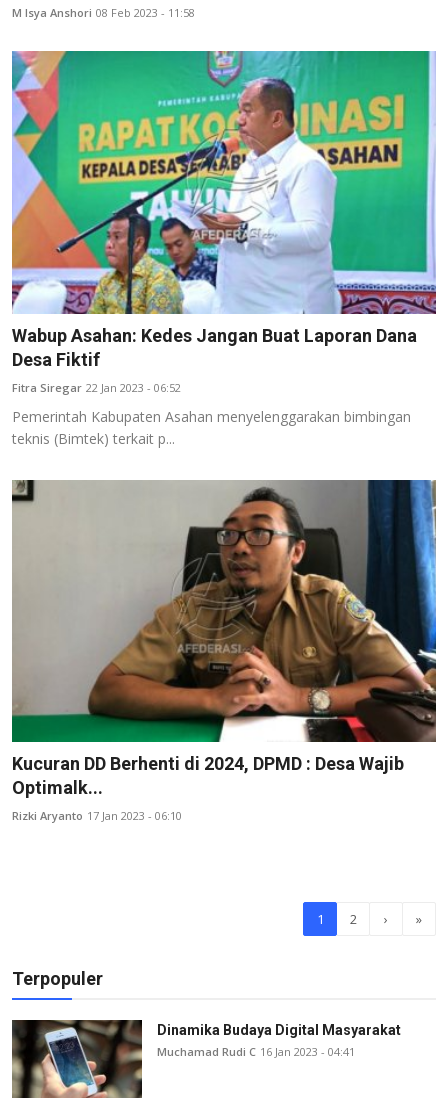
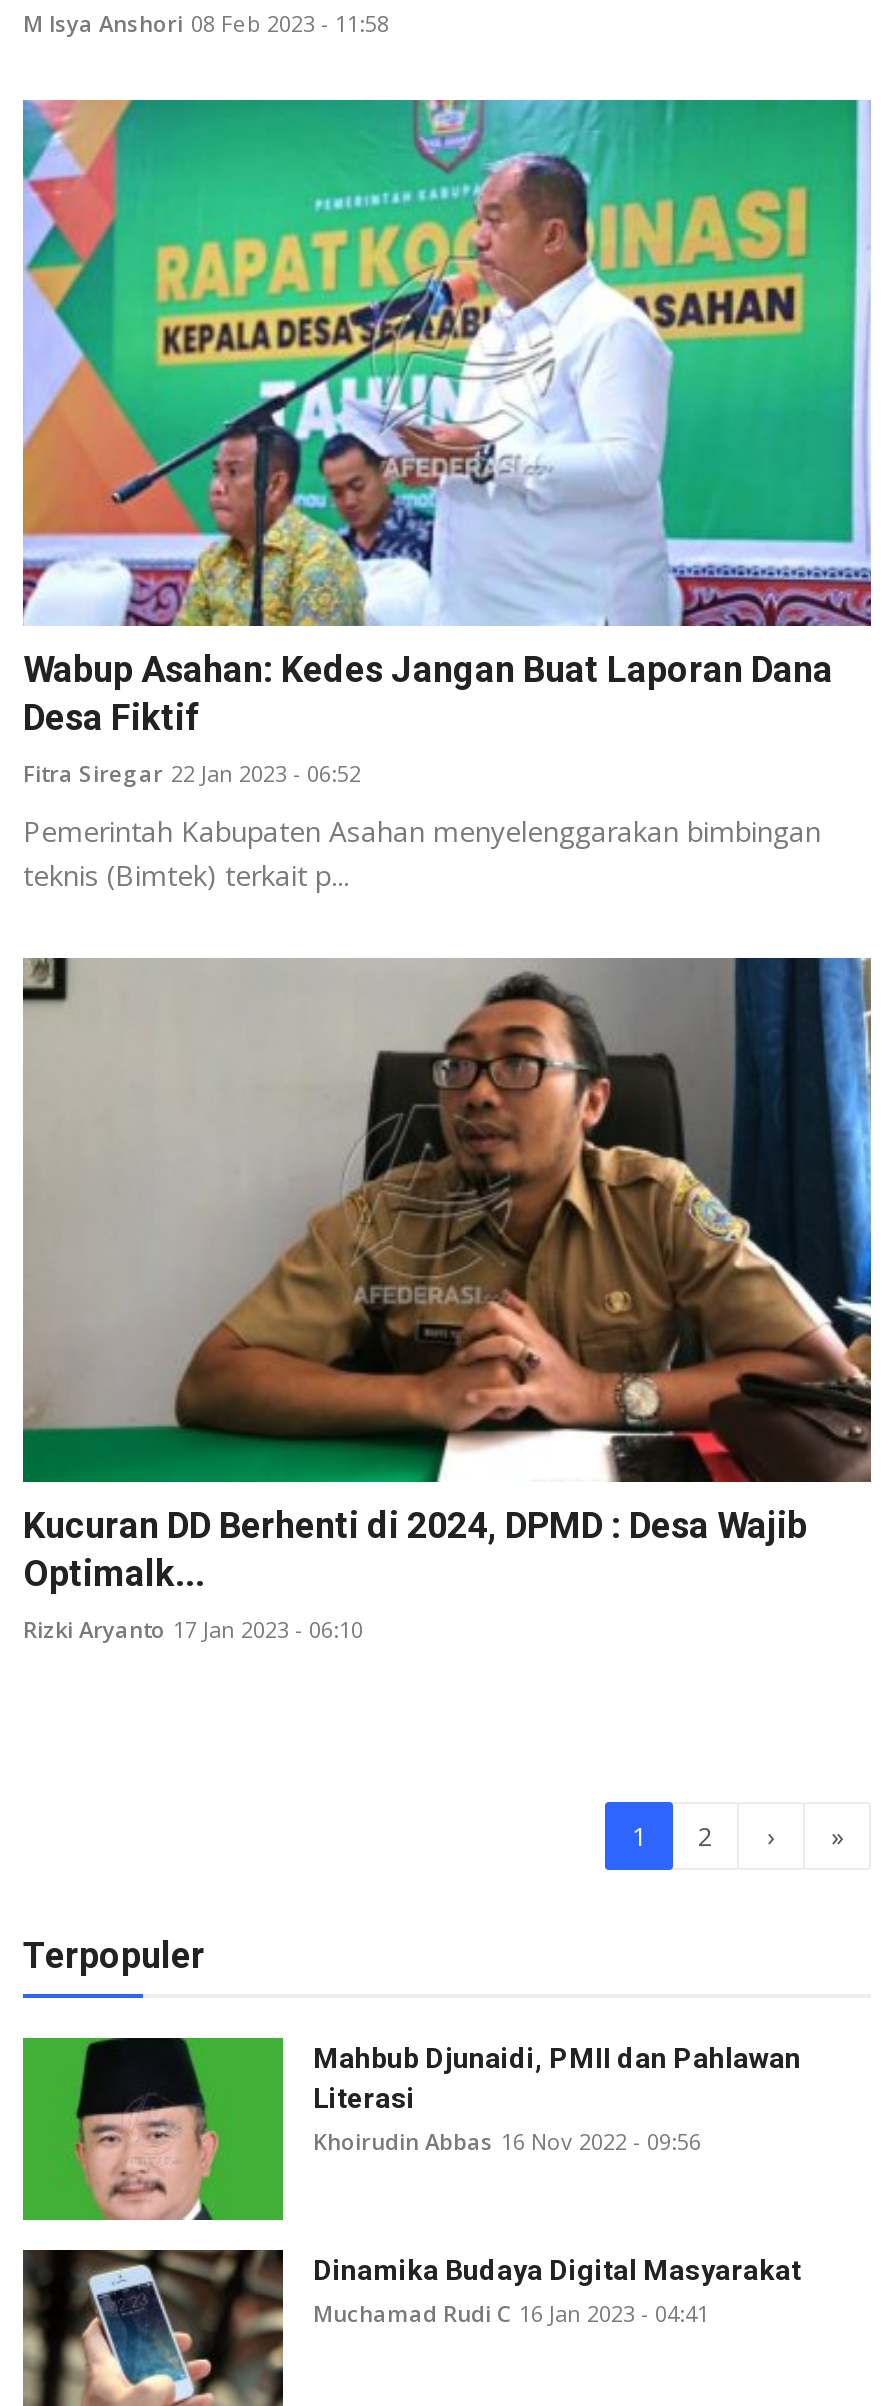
+ [image]
+ Mahbub Djunaidi, PMII dan Pahlawan
+ Literasi
+ Khoirudin Abbas 16 Nov 2022 - 09:56
